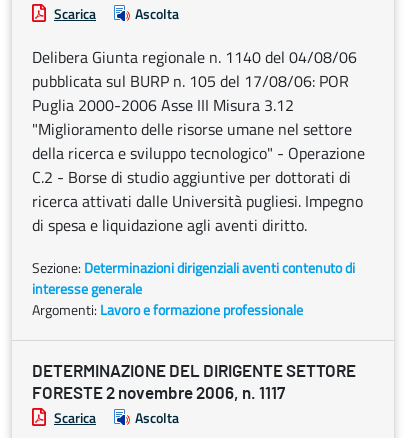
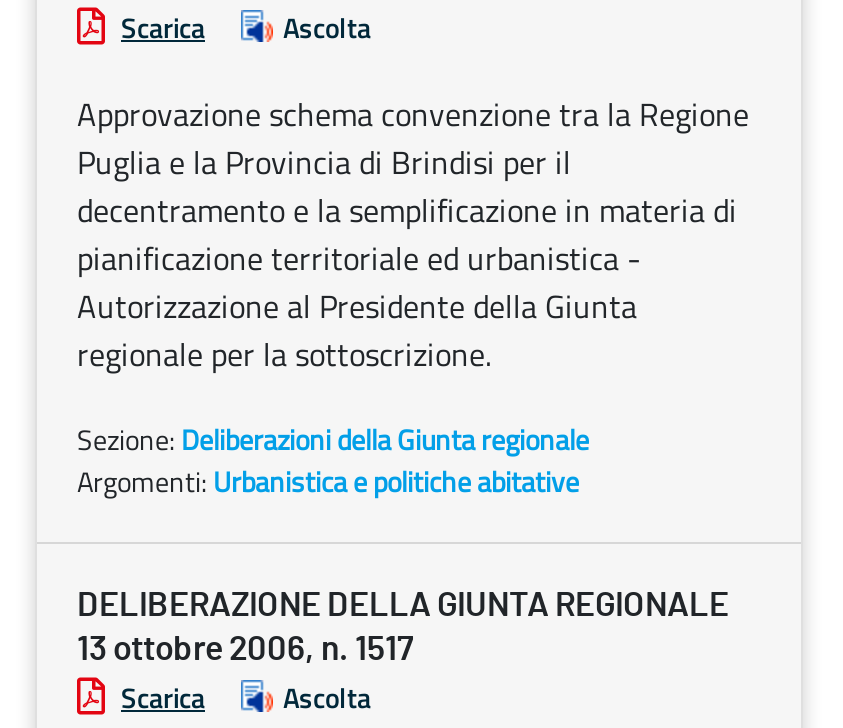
- Delibera Giunta regionale n. 1140 del 04/08/06
- pubblicata sul BURP n. 105 del 17/08/06: POR
- Puglia 2000-2006 Asse III Misura 3.12
- "Miglioramento delle risorse umane nel settore
- della ricerca e sviluppo tecnologico" - Operazione
- C.2 - Borse di studio aggiuntive per dottorati di
- ricerca attivati dalle Università pugliesi. Impegno
- di spesa e liquidazione agli aventi diritto.
+ Approvazione schema convenzione tra la Regione
+ Puglia e la Provincia di Brindisi per il
+ decentramento e la semplificazione in materia di
+ pianificazione territoriale ed urbanistica -
+ Autorizzazione al Presidente della Giunta
+ regionale per la sottoscrizione.

- Sezione: Determinazioni dirigenziali aventi contenuto di
- interesse generale
- Argomenti: Lavoro e formazione professionale
+ Sezione: Deliberazioni della Giunta regionale
+ Argomenti: Urbanistica e politiche abitative

- DETERMINAZIONE DEL DIRIGENTE SETTORE
- FORESTE 2 novembre 2006, n. 1117
+ DELIBERAZIONE DELLA GIUNTA REGIONALE
+ 13 ottobre 2006, n. 1517
